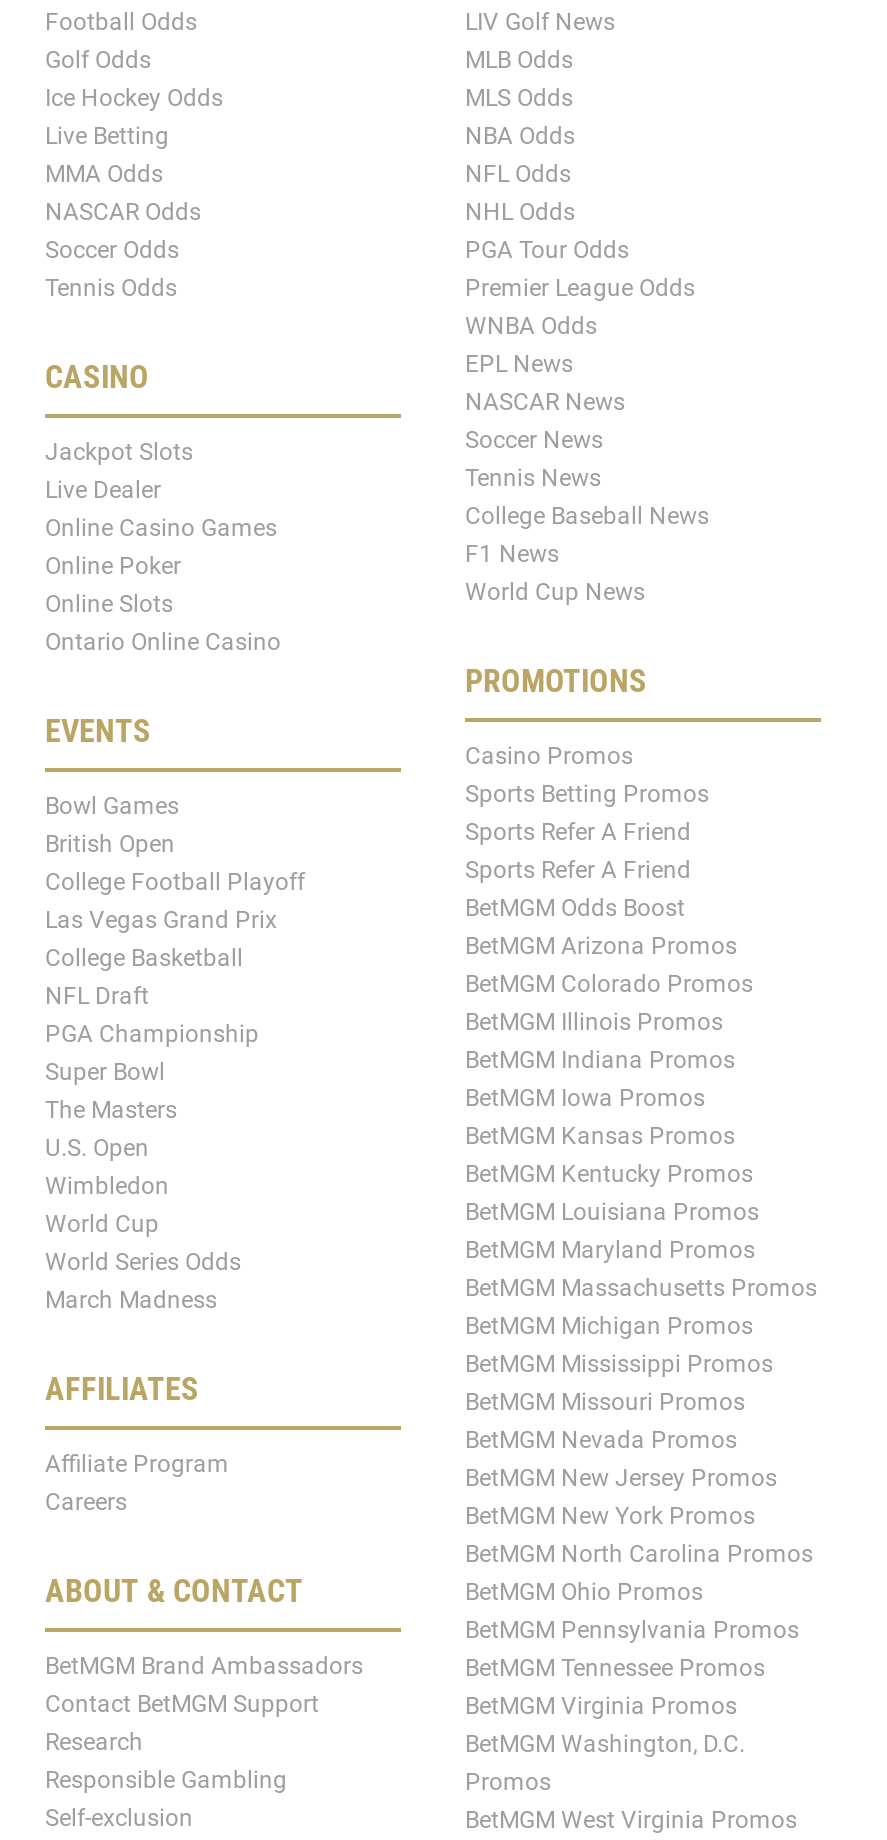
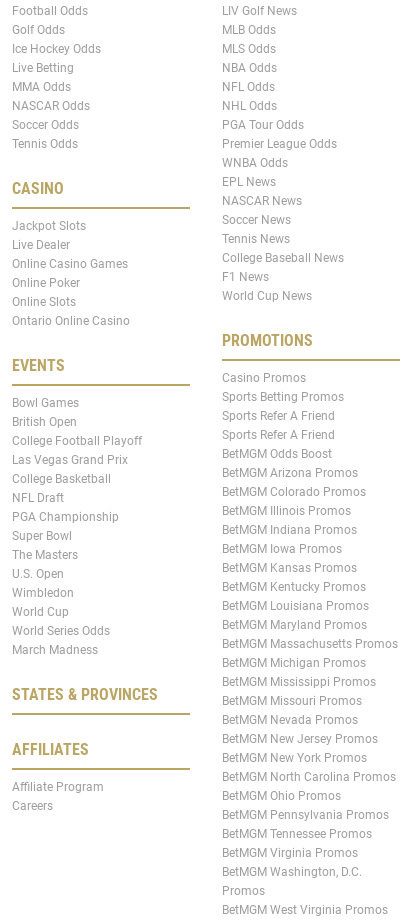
+ STATES & PROVINCES

moved down: AFFILIATES | Affiliate Program | Careers

- ABOUT & CONTACT
- BetMGM Brand Ambassadors
- Contact BetMGM Support
- Research
- Responsible Gambling
- Self-exclusion
